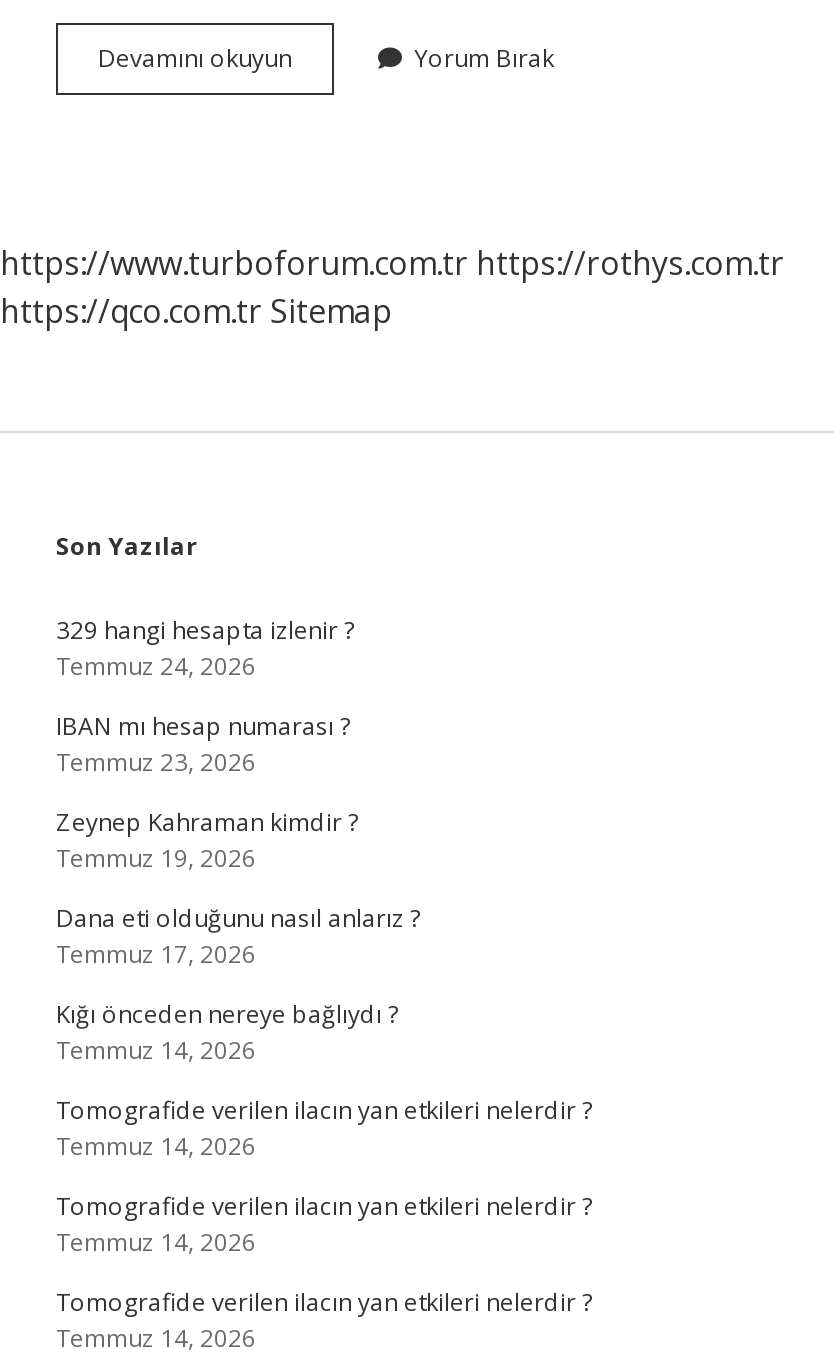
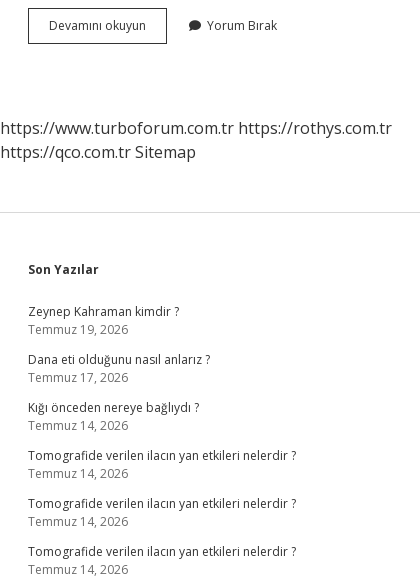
- 329 hangi hesapta izlenir ?
- Temmuz 24, 2026
- IBAN mı hesap numarası ?
- Temmuz 23, 2026
